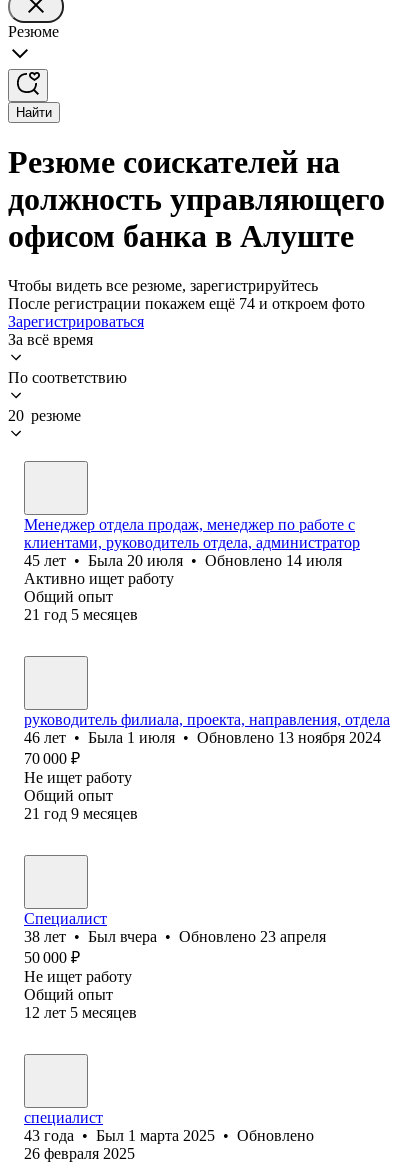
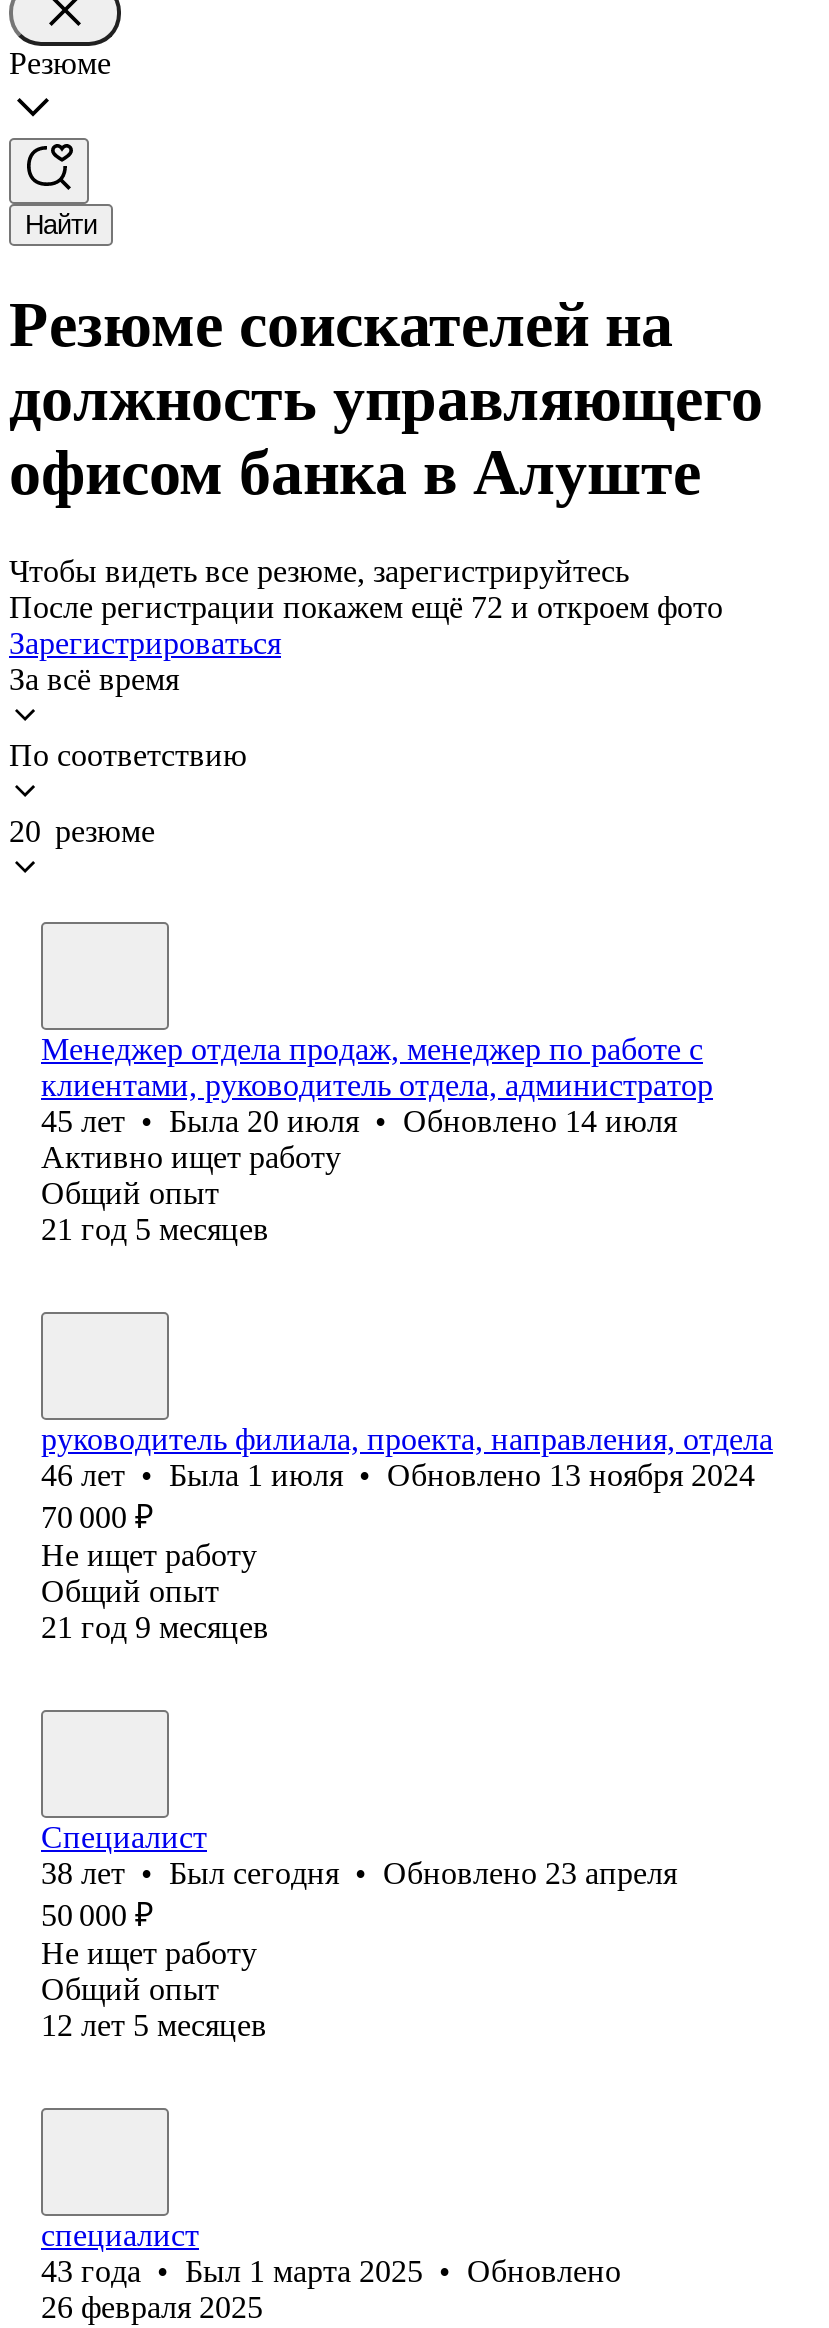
- После регистрации покажем ещё 74 и откроем фото
+ После регистрации покажем ещё 72 и откроем фото

- 38 лет • Был вчера • Обновлено 23 апреля
+ 38 лет • Был сегодня • Обновлено 23 апреля
